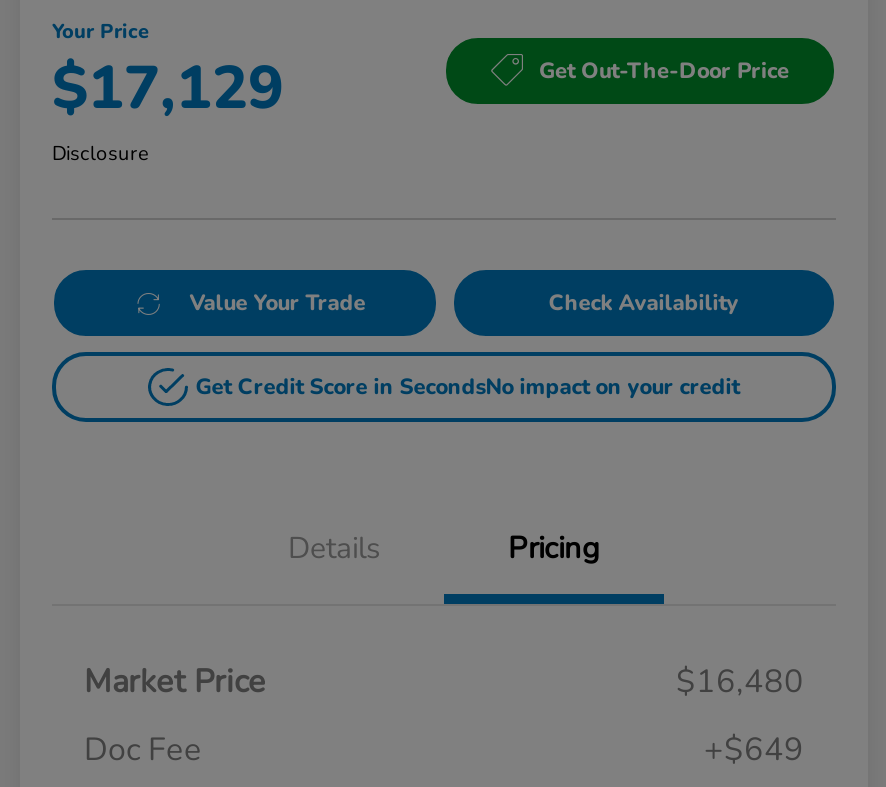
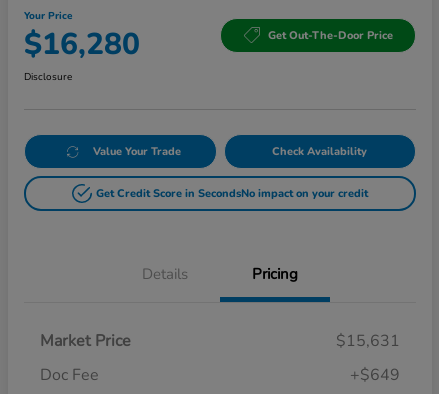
- $17,129
+ $16,280

- $16,480
+ $15,631
